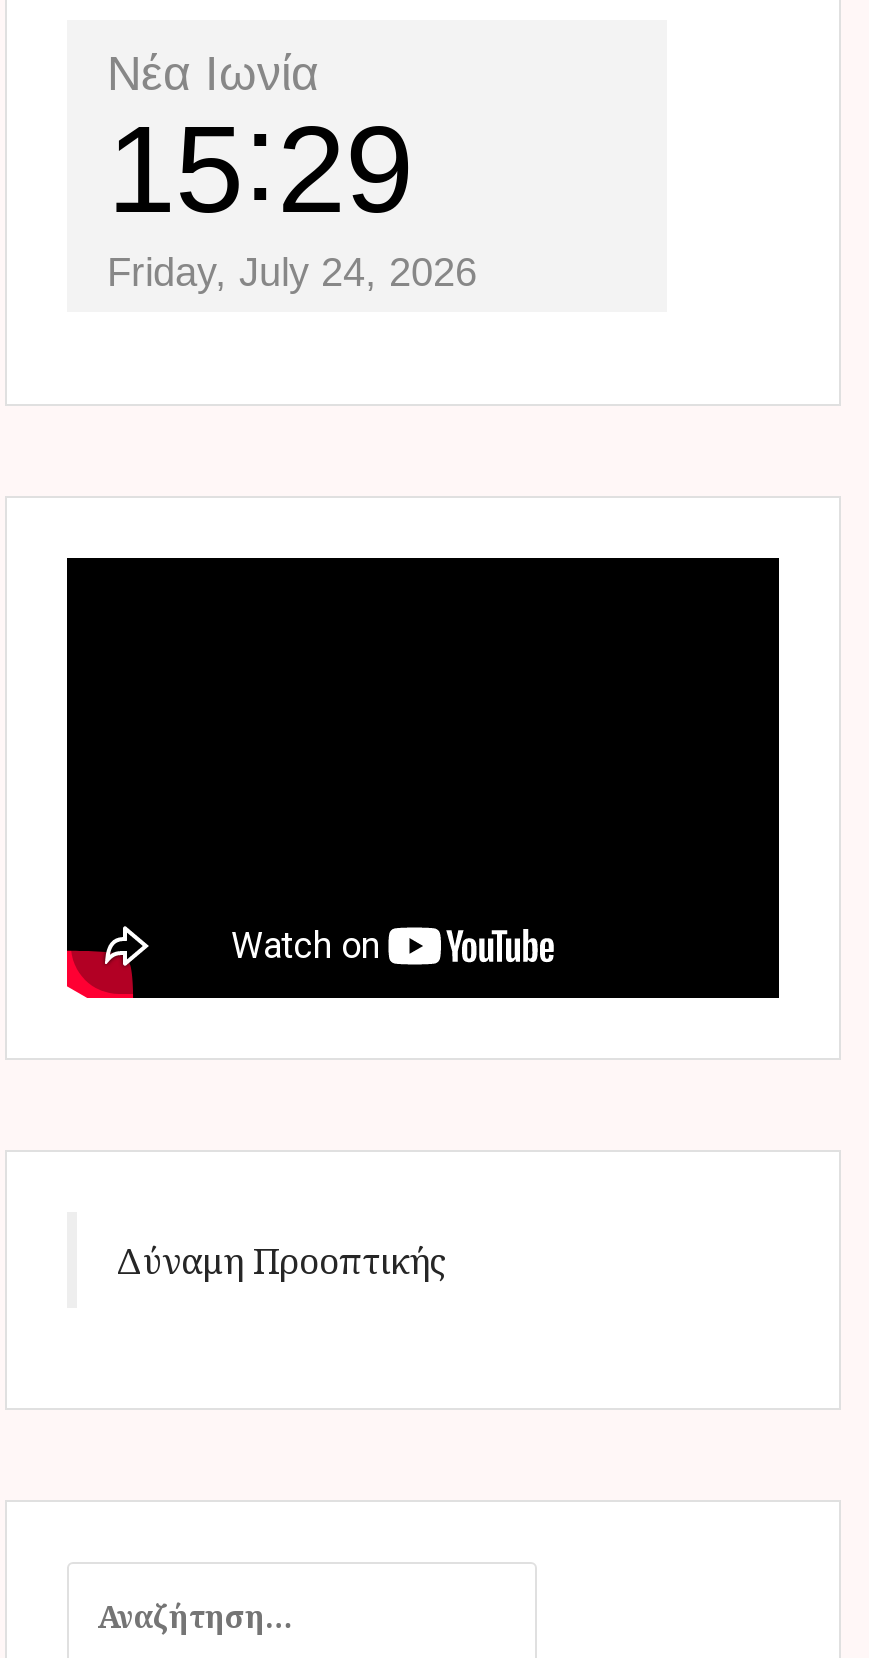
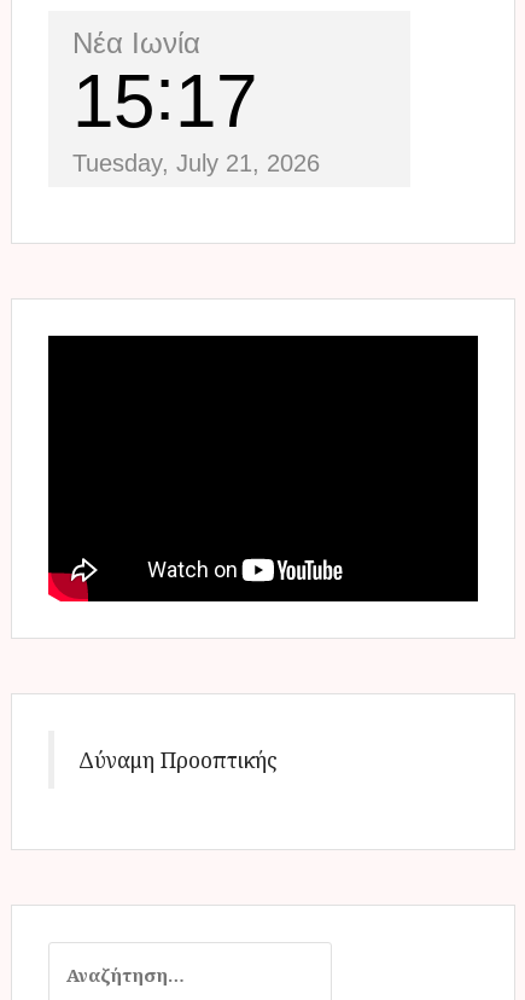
- 15 29
+ 15 17

- Friday, July 24, 2026
+ Tuesday, July 21, 2026
